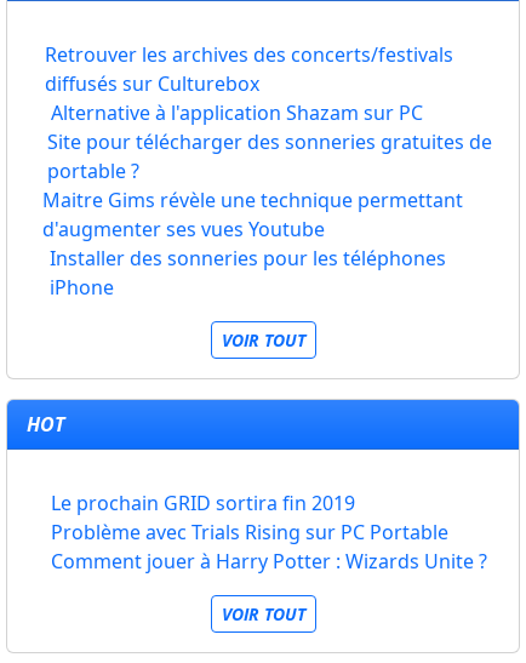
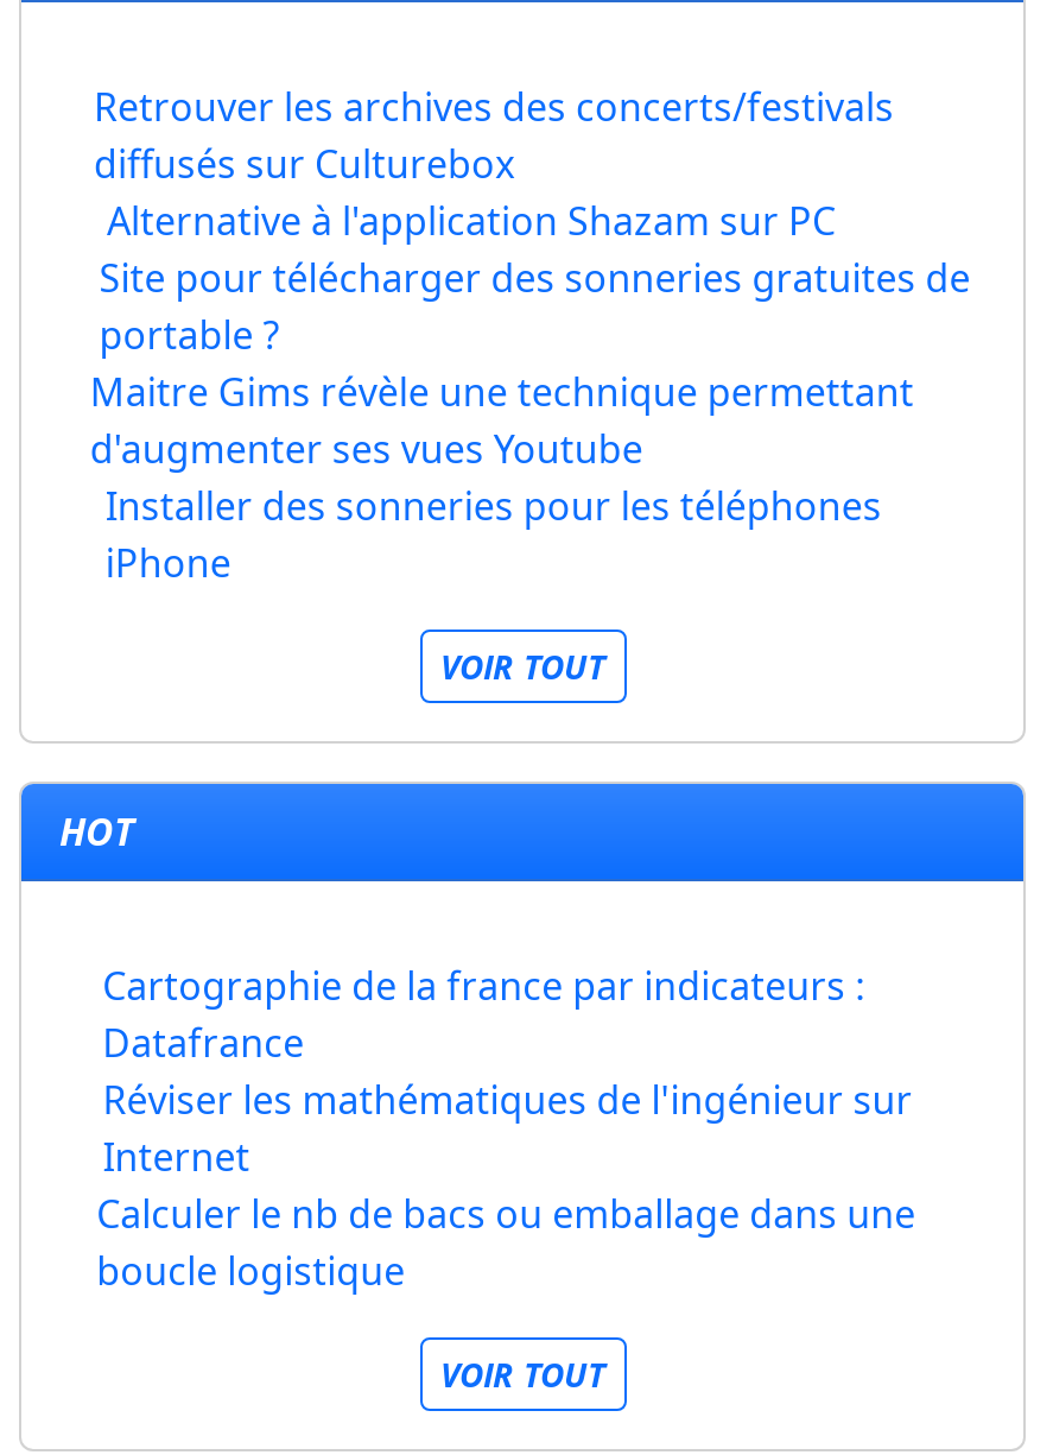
- Le prochain GRID sortira fin 2019
- Problème avec Trials Rising sur PC Portable
- Comment jouer à Harry Potter : Wizards Unite ?
+ Cartographie de la france par indicateurs :
+ Datafrance
+ Réviser les mathématiques de l'ingénieur sur
+ Internet
+ Calculer le nb de bacs ou emballage dans une
+ boucle logistique
